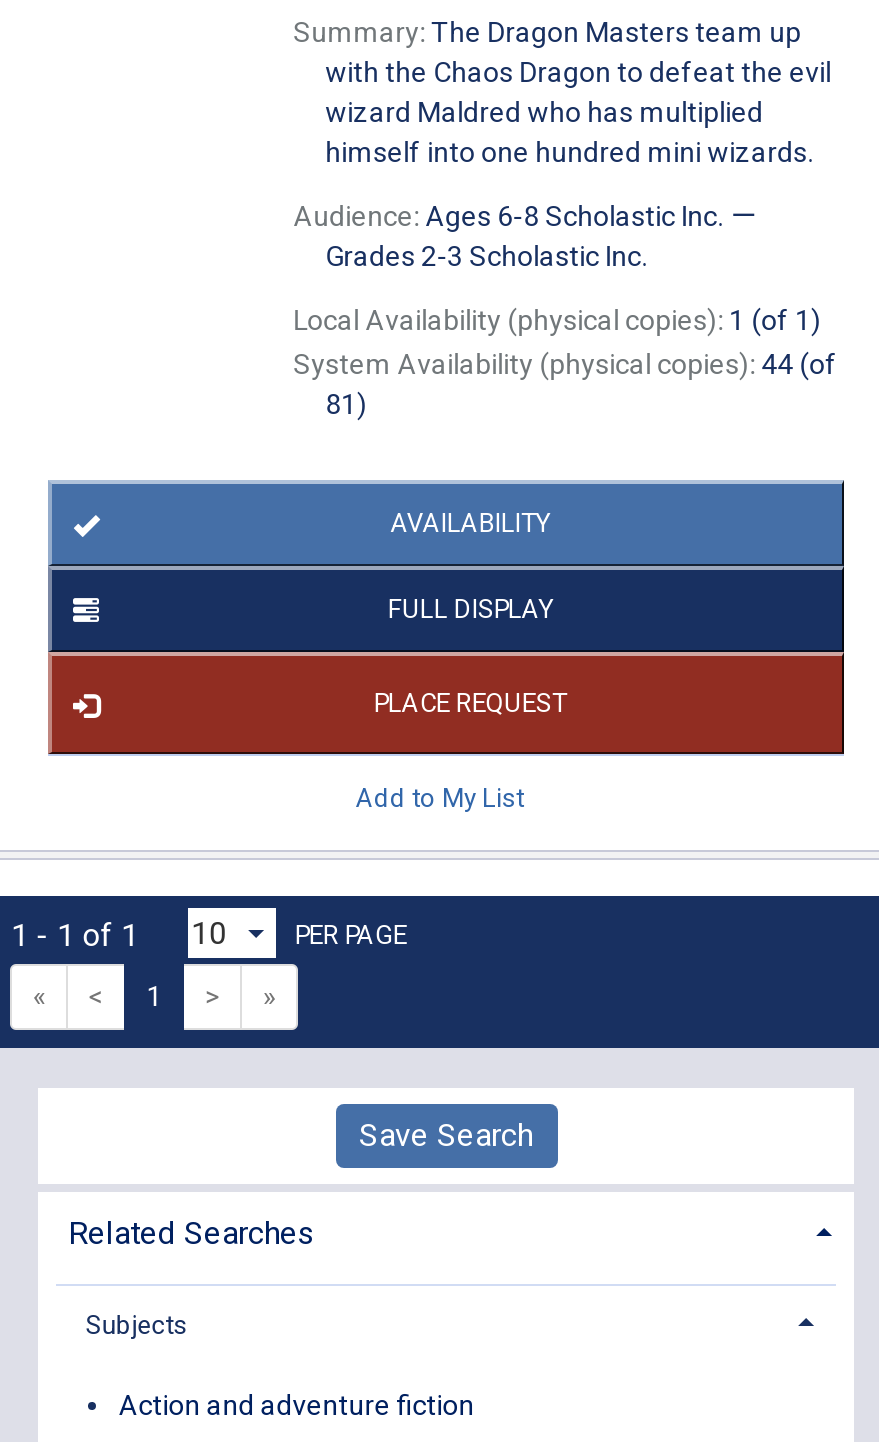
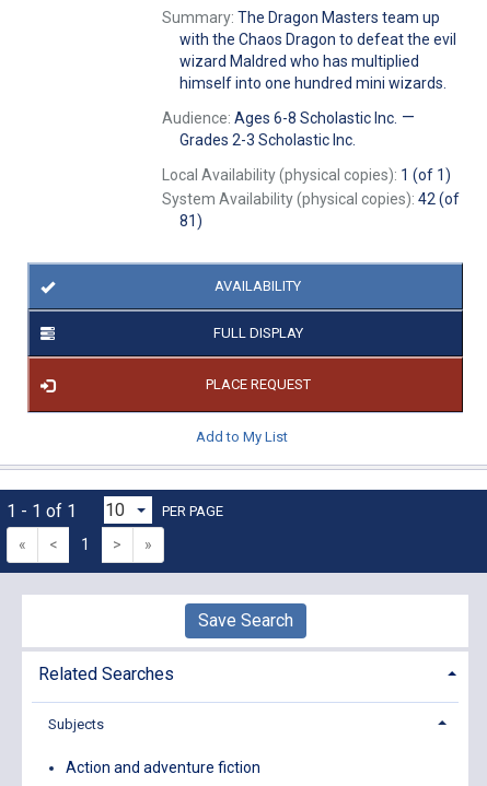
- System Availability (physical copies): 44 (of
+ System Availability (physical copies): 42 (of
